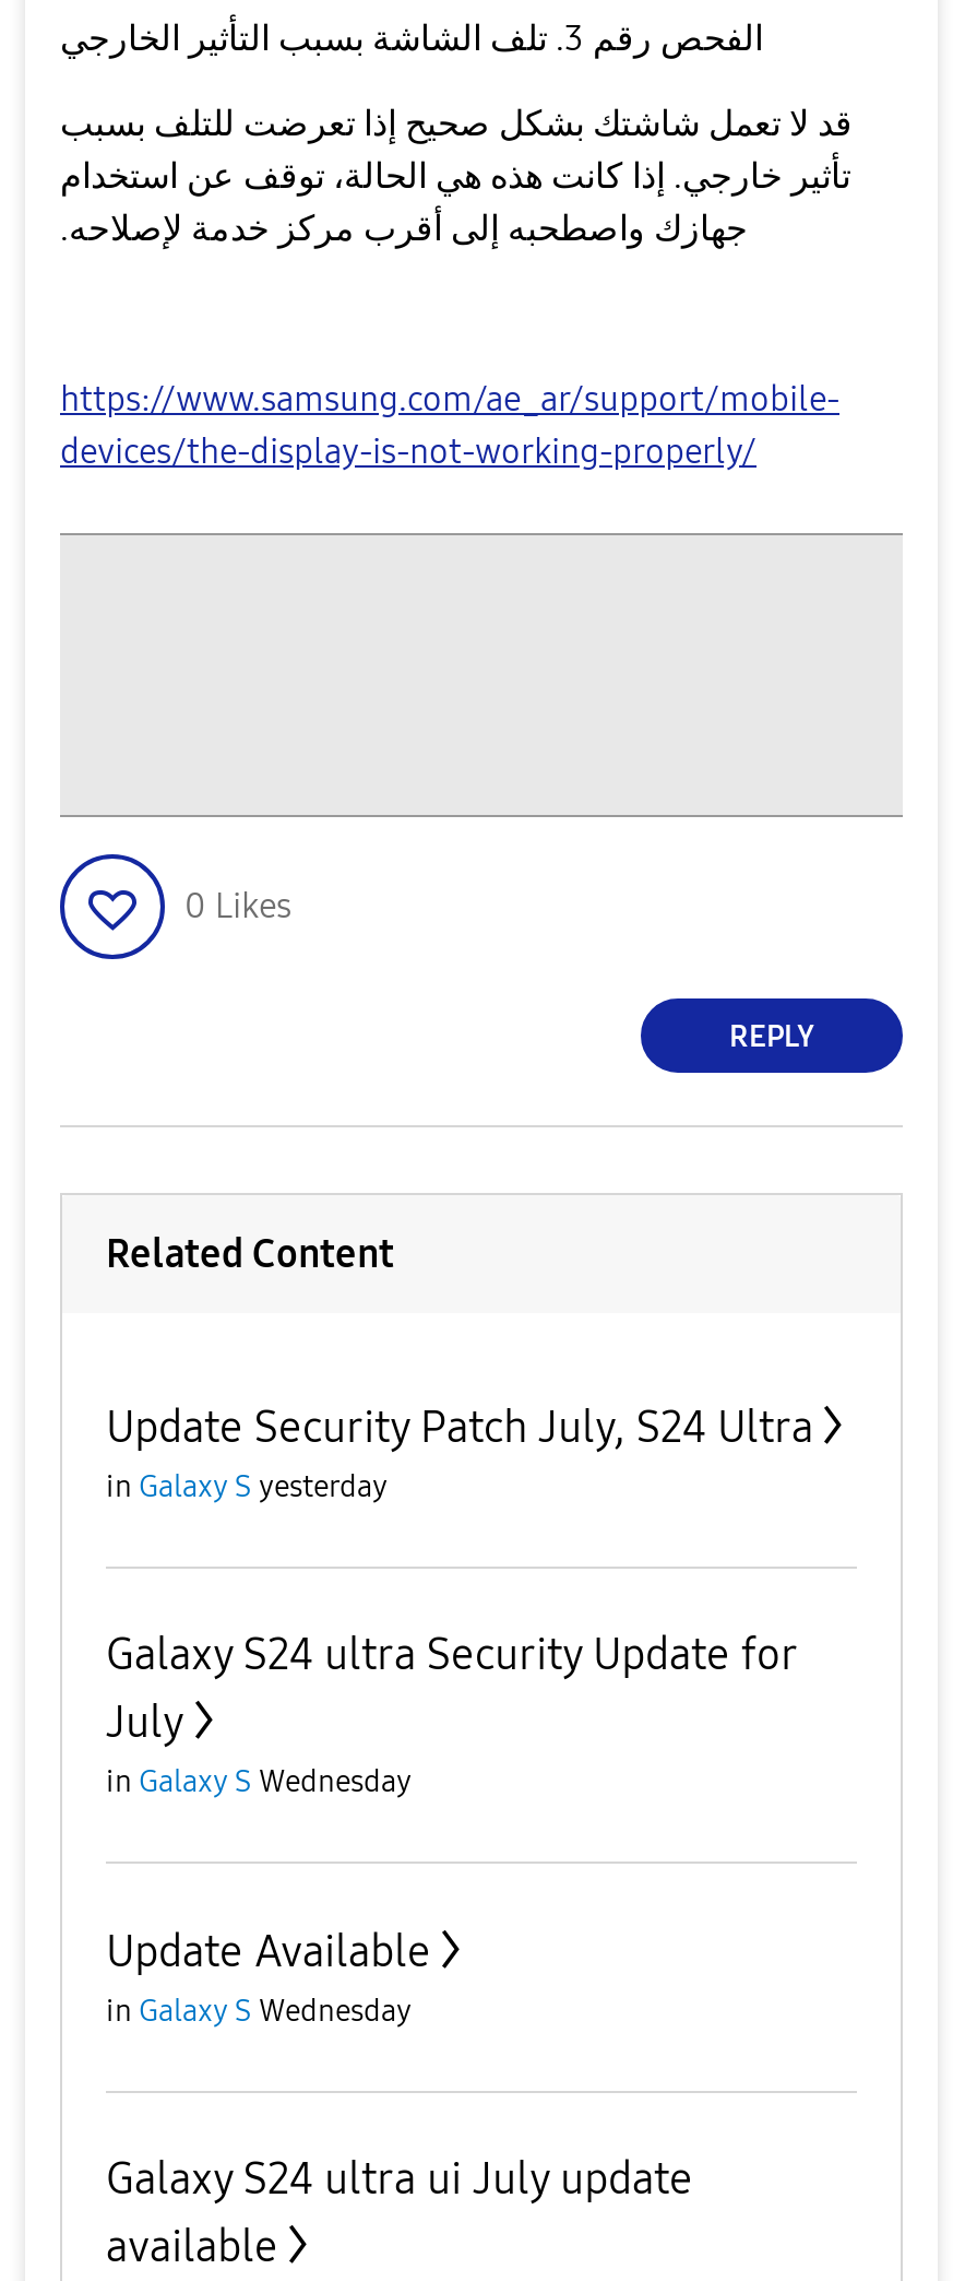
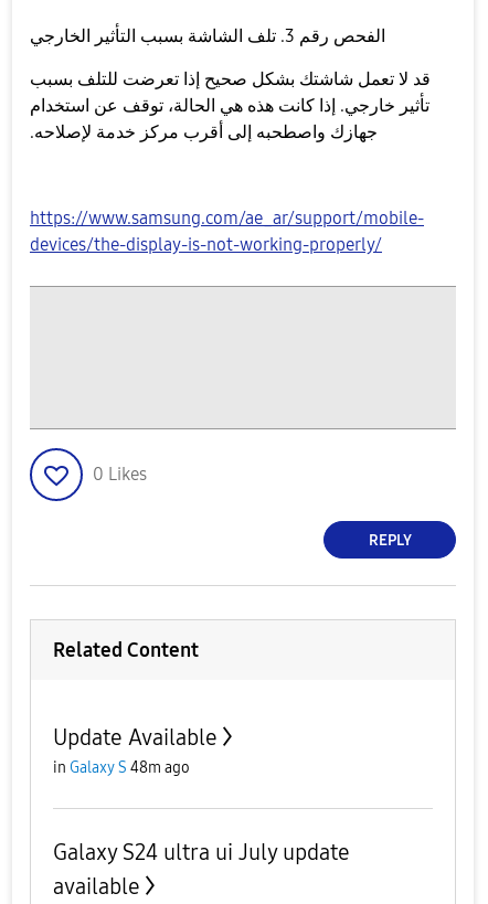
- Update Security Patch July, S24 Ultra
- in Galaxy S yesterday
- Galaxy S24 ultra Security Update for
- July
- in Galaxy S Wednesday

- in Galaxy S Wednesday
+ in Galaxy S 48m ago
